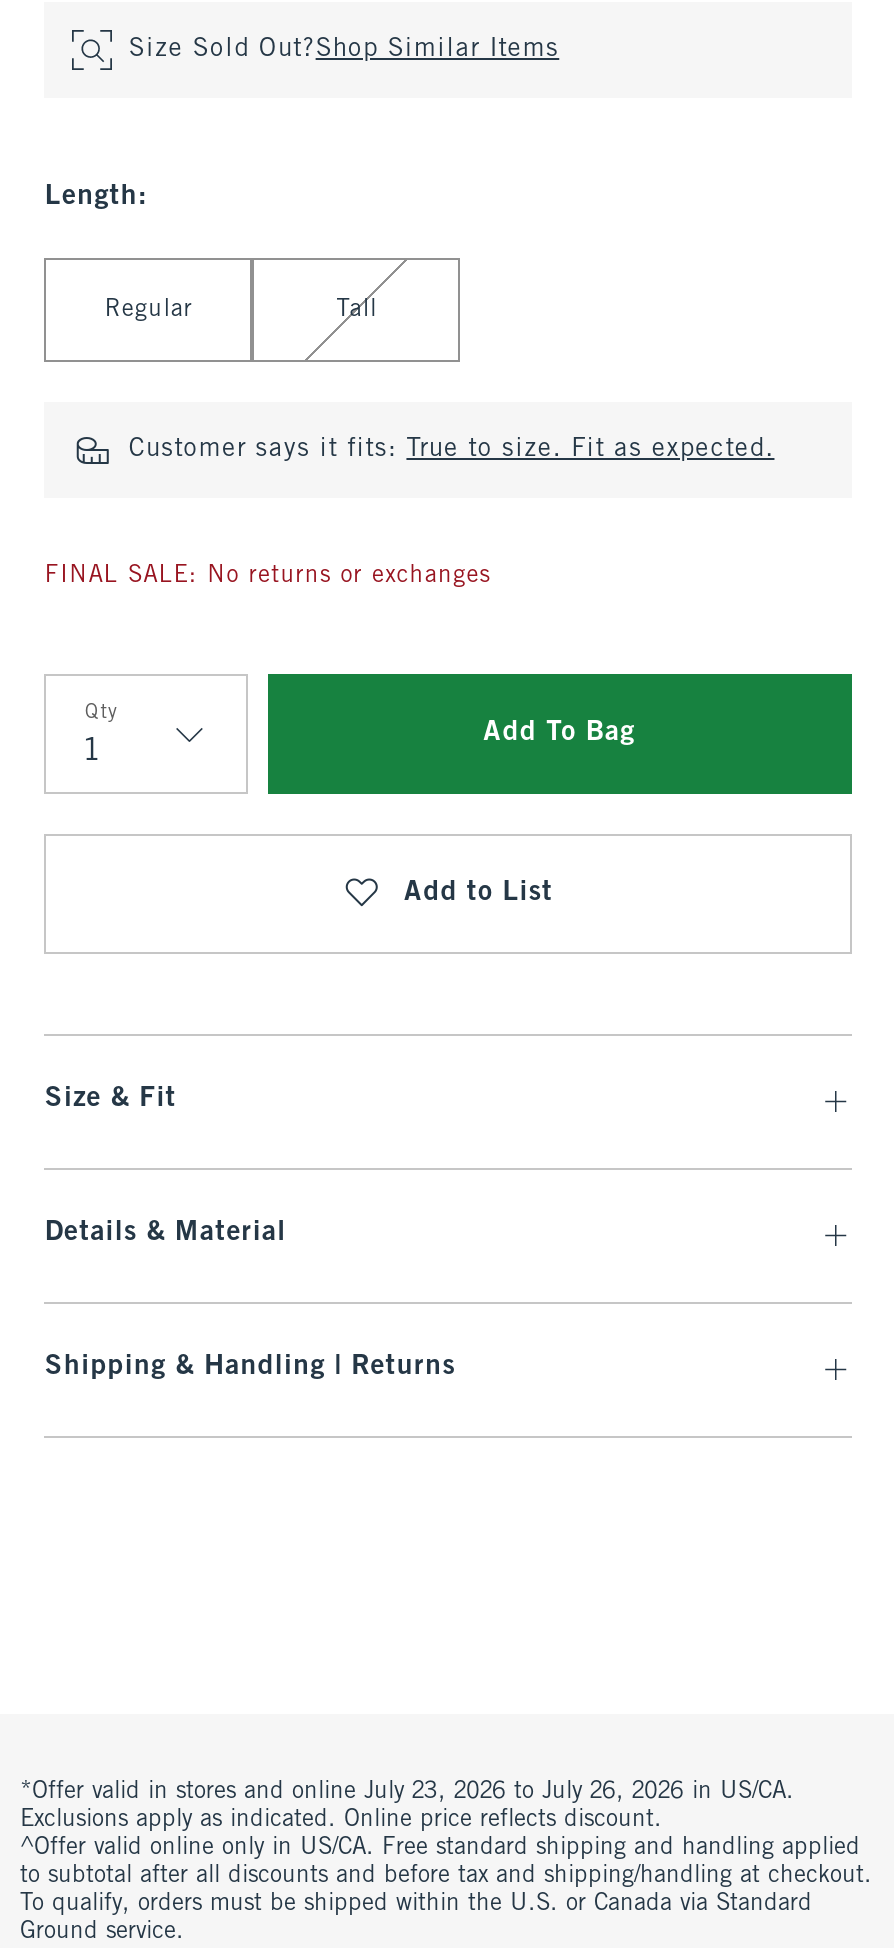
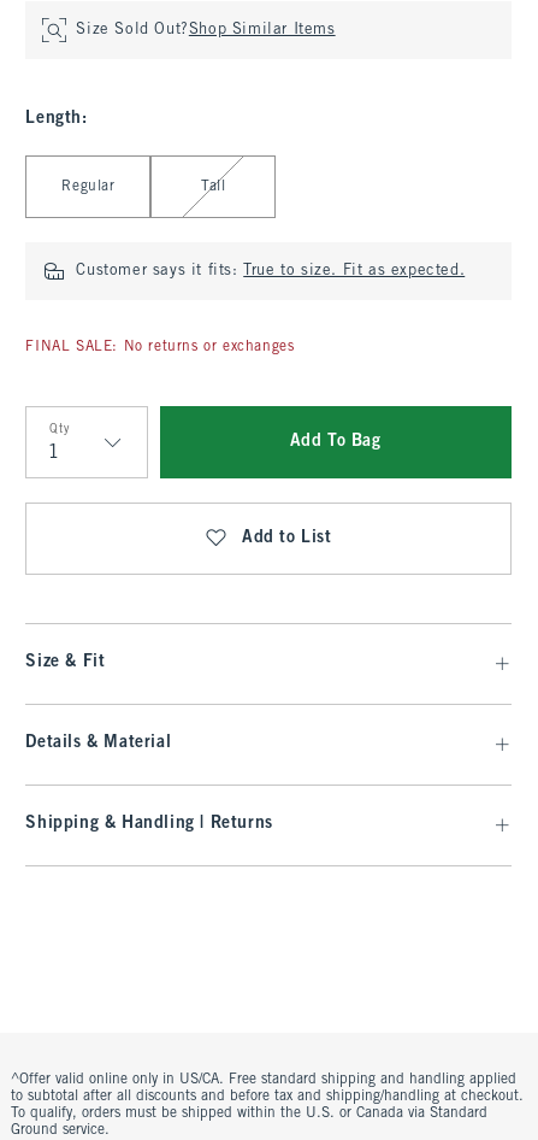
- *Offer valid in stores and online July 23, 2026 to July 26, 2026 in US/CA.
- Exclusions apply as indicated. Online price reflects discount.
